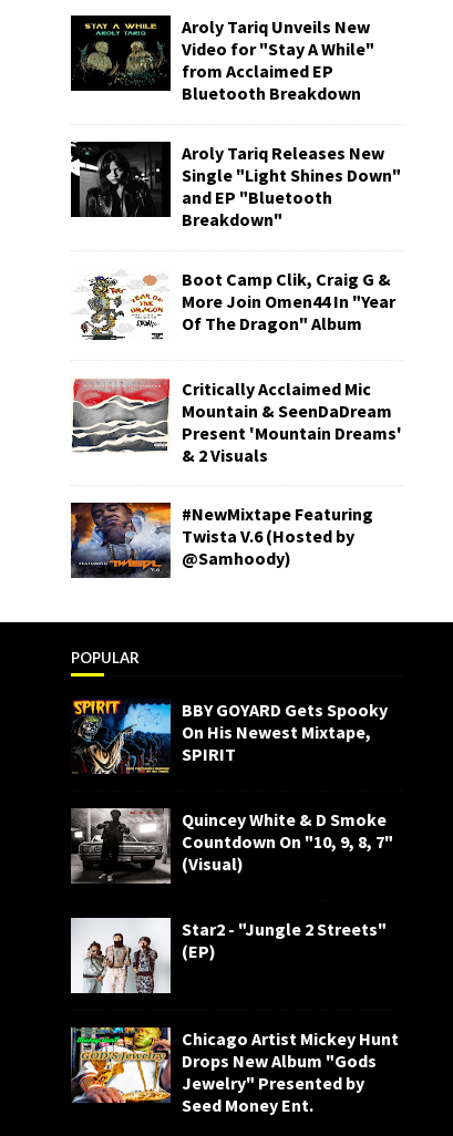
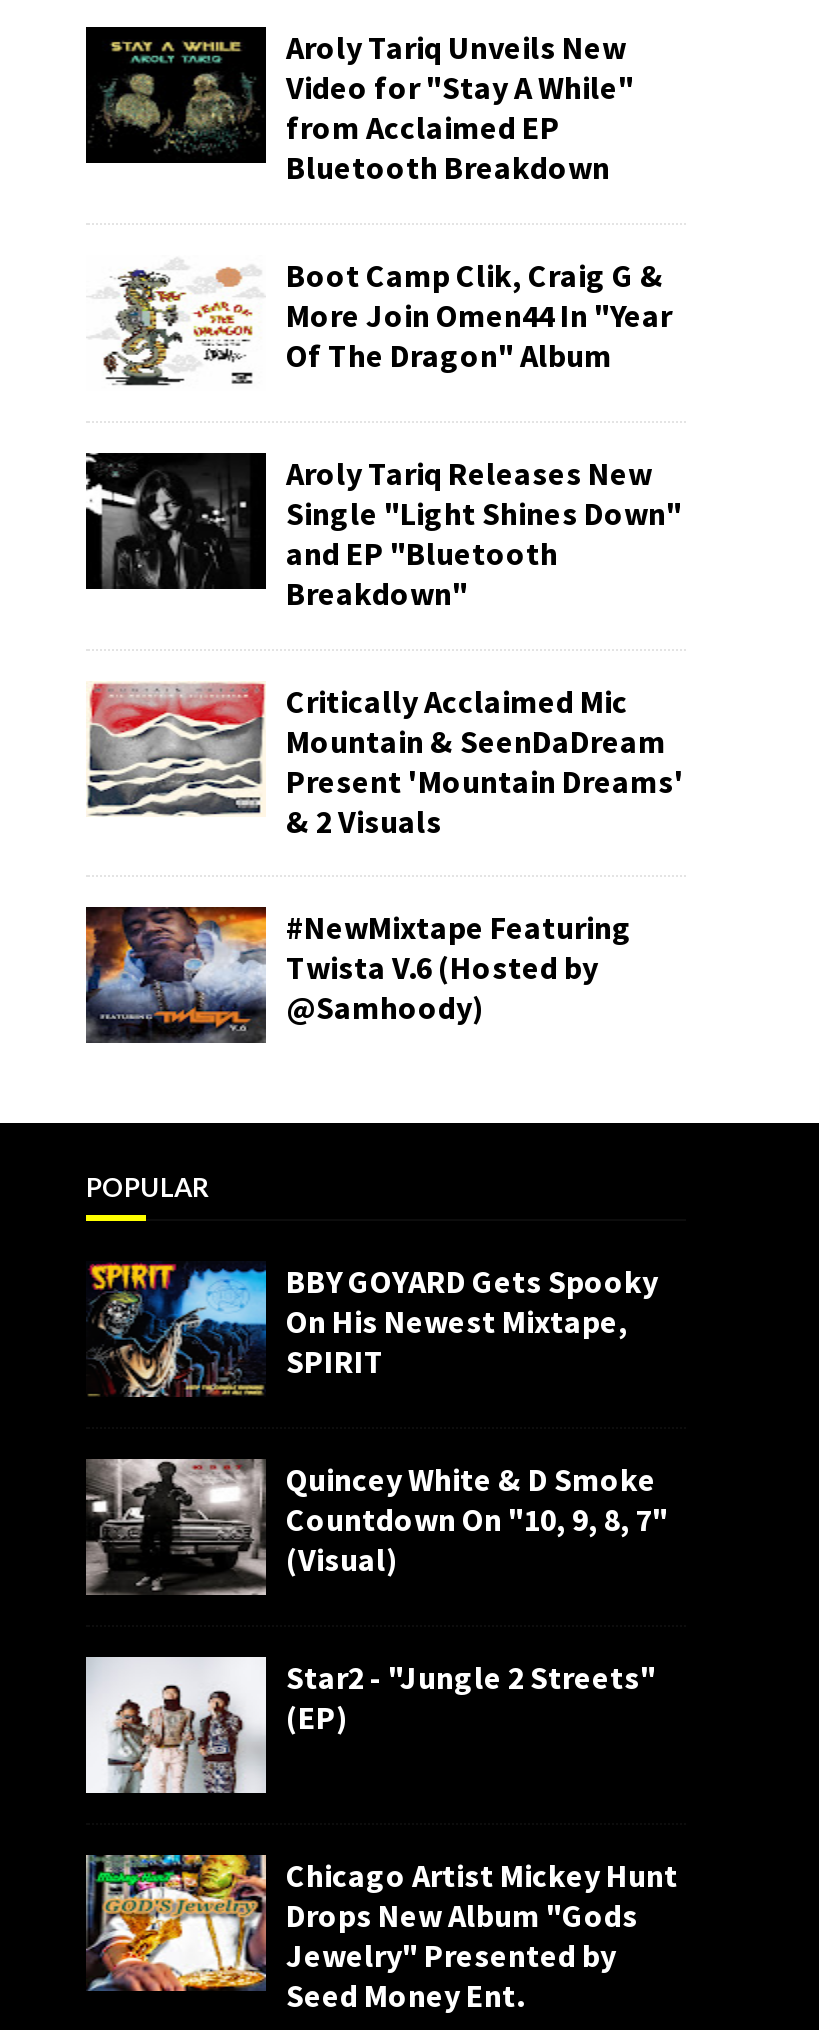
moved down: Aroly Tariq Releases New | Single "Light Shines Down" | and EP "Bluetooth | Breakdown"

moved up: [image] | Boot Camp Clik, Craig G & | More Join Omen44 In "Year | Of The Dragon" Album
